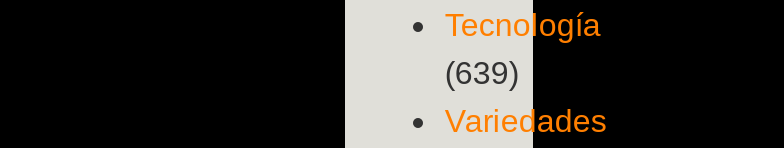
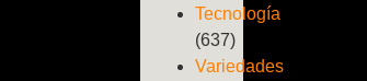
- (639)
+ (637)
